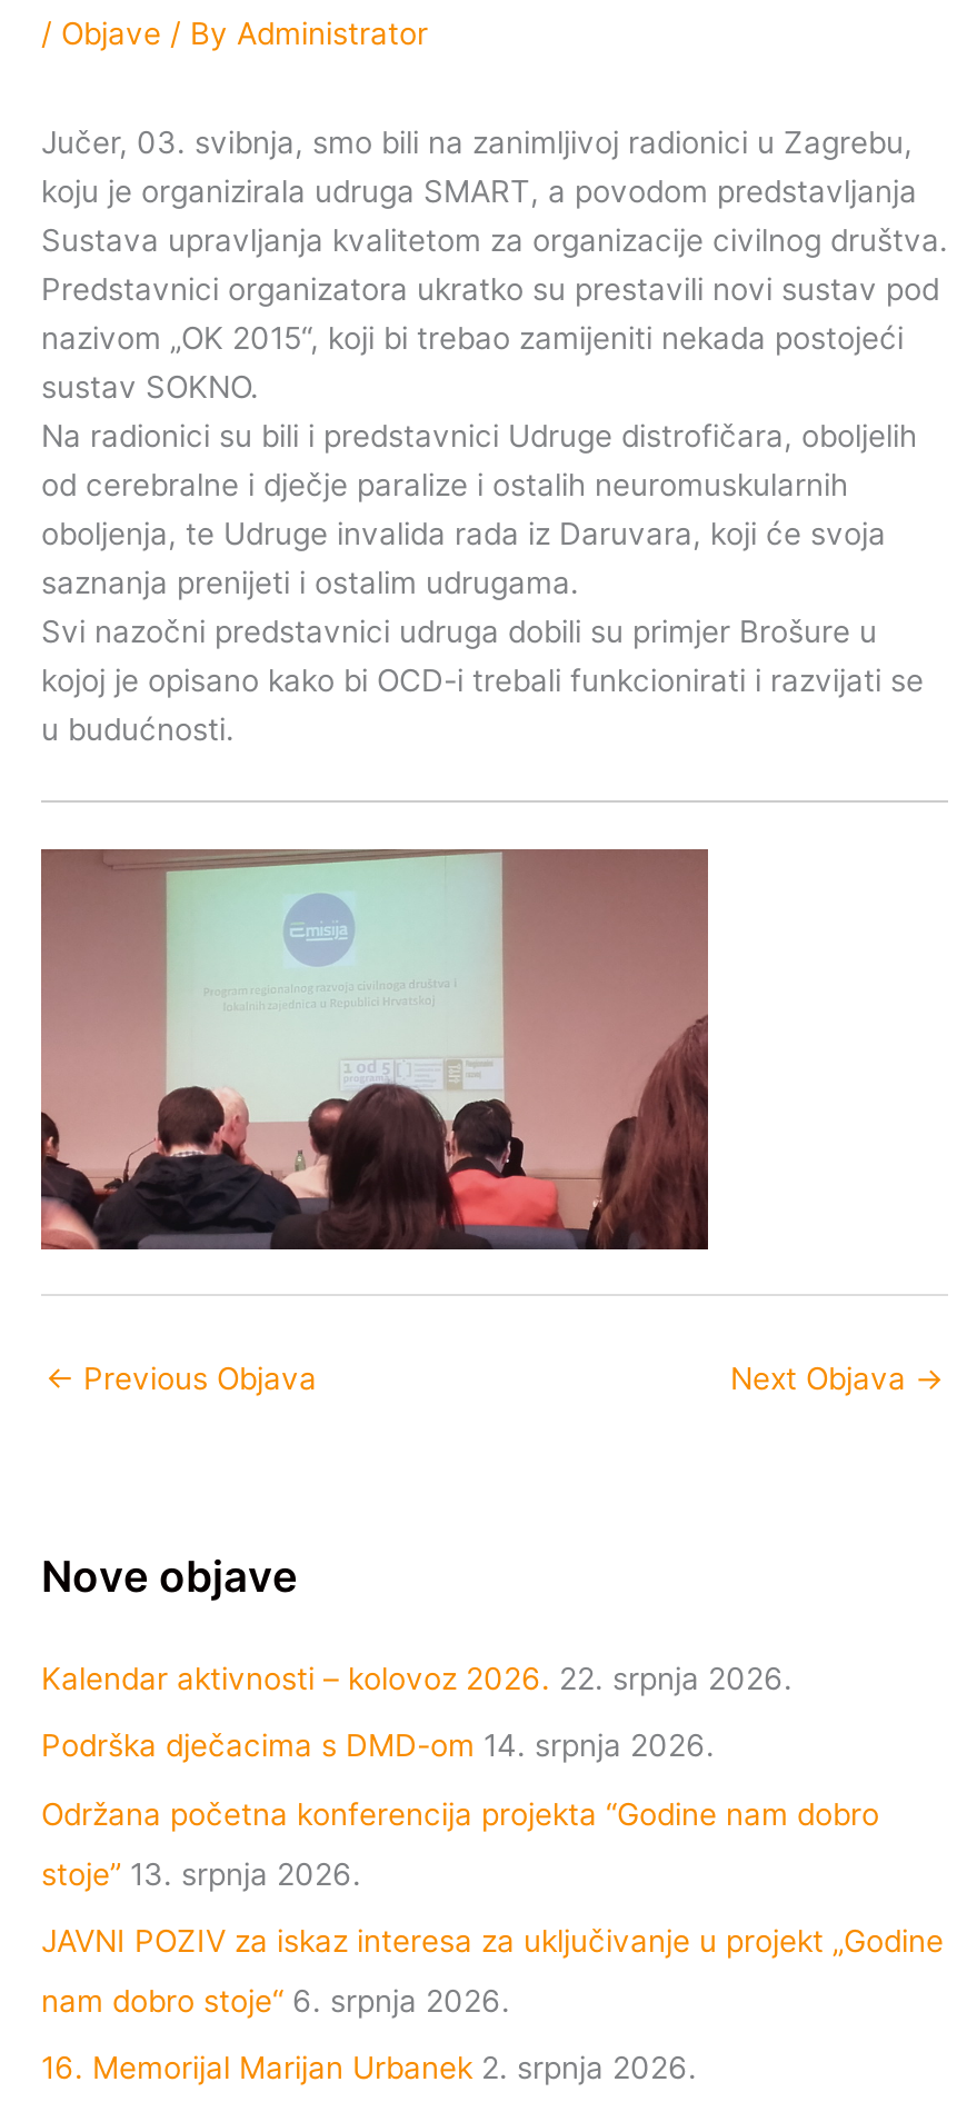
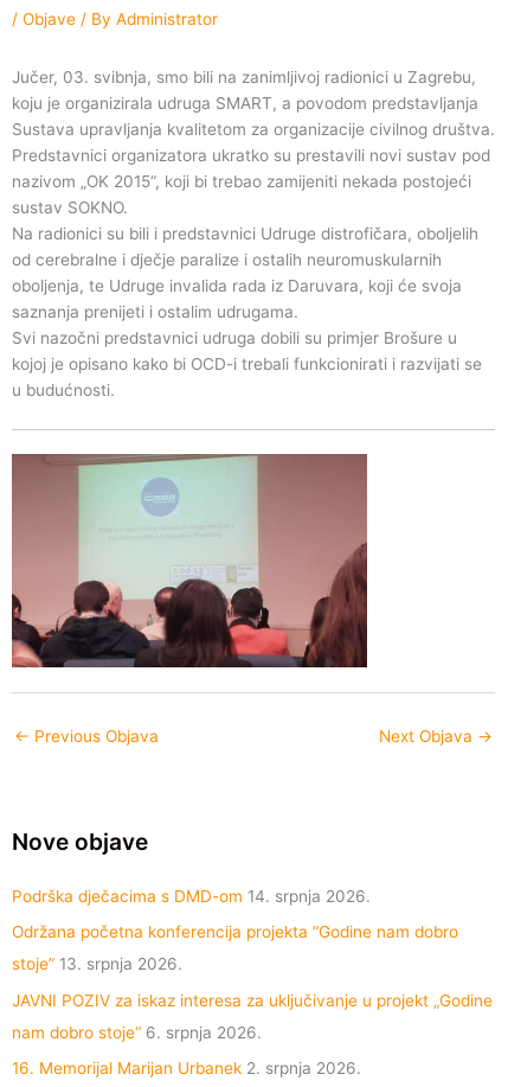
- Kalendar aktivnosti – kolovoz 2026. 22. srpnja 2026.
